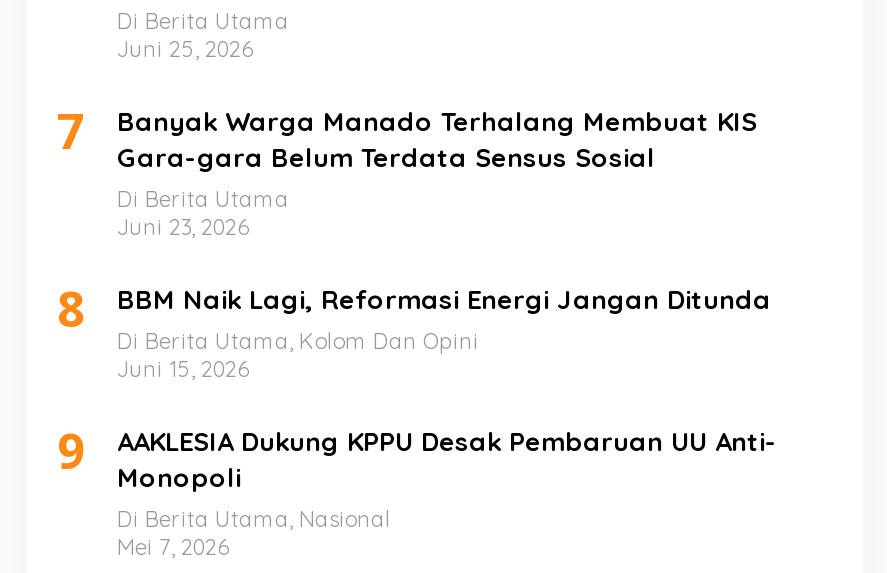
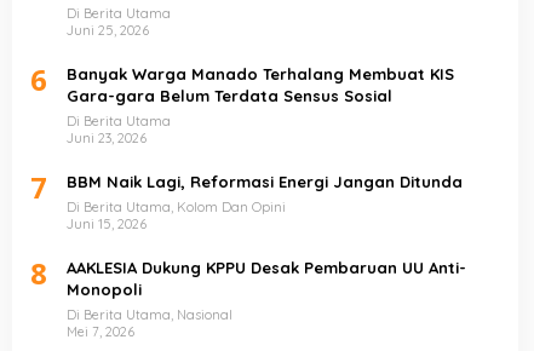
- 7 Banyak Warga Manado Terhalang Membuat KIS Gara-gara Belum Terdata Sensus Sosial
+ 6 Banyak Warga Manado Terhalang Membuat KIS Gara-gara Belum Terdata Sensus Sosial

- 8 BBM Naik Lagi, Reformasi Energi Jangan Ditunda Di Berita Utama, Kolom Dan Opini
+ 7 BBM Naik Lagi, Reformasi Energi Jangan Ditunda Di Berita Utama, Kolom Dan Opini

- 9 AAKLESIA Dukung KPPU Desak Pembaruan UU Anti- Monopoli
+ 8 AAKLESIA Dukung KPPU Desak Pembaruan UU Anti- Monopoli
